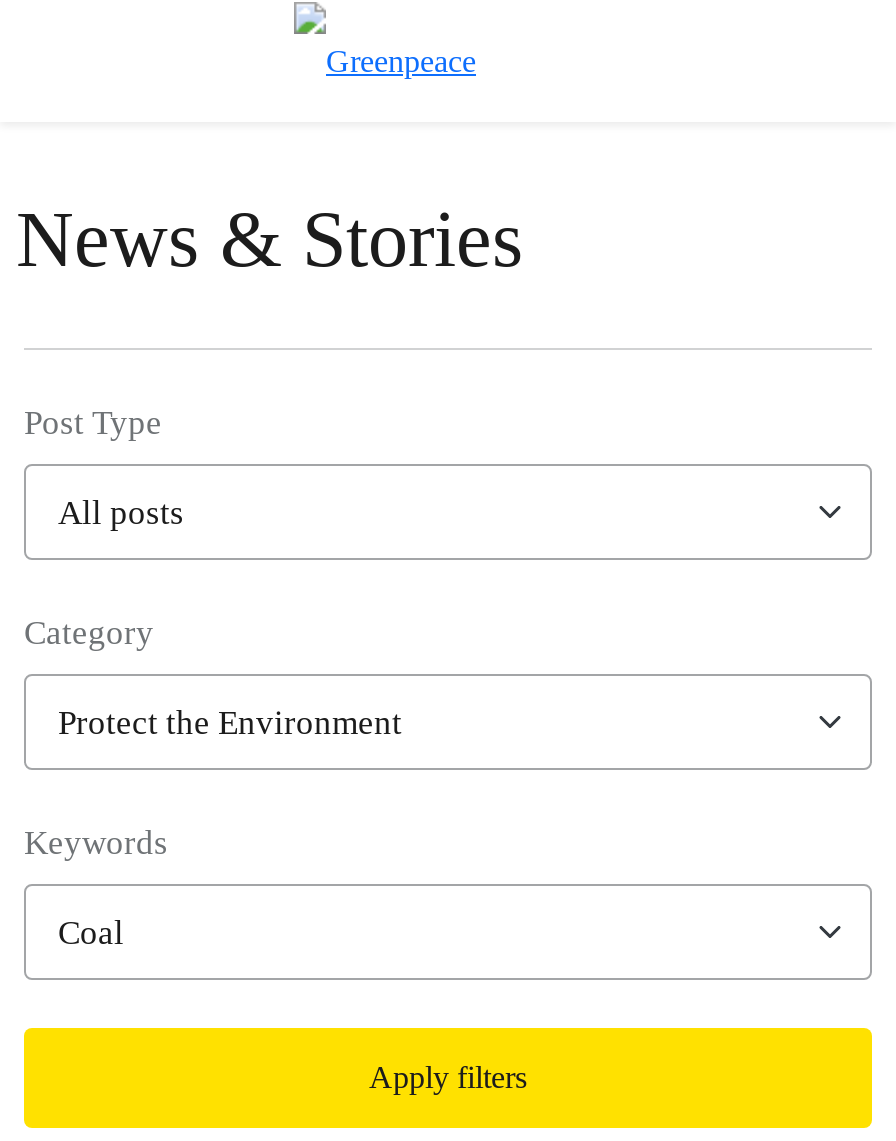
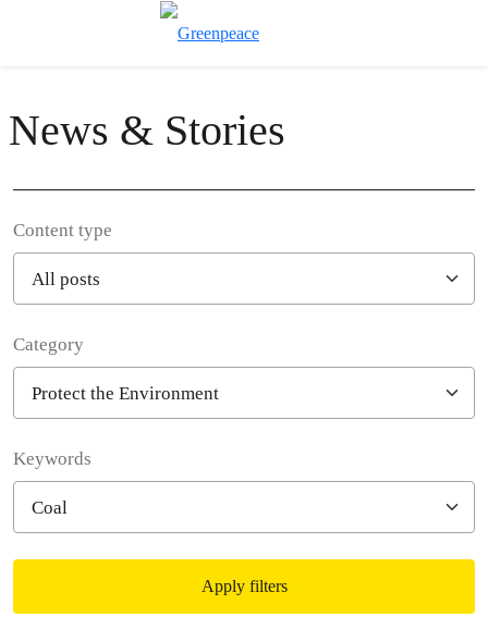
- Post Type
+ Content type
